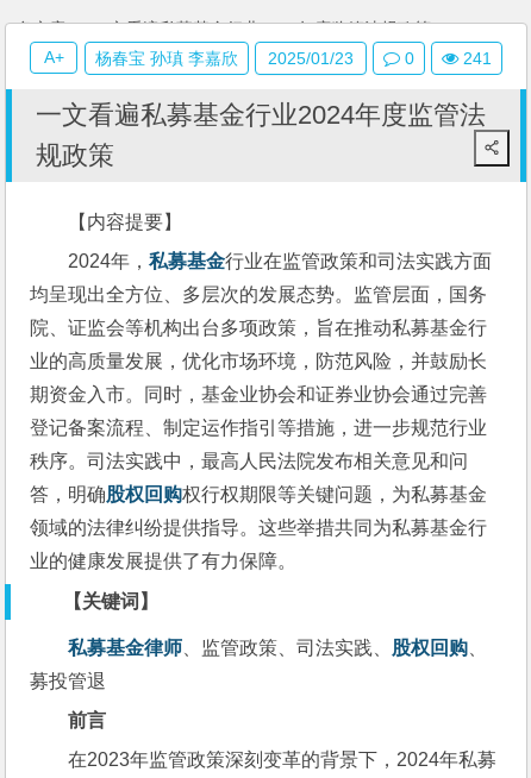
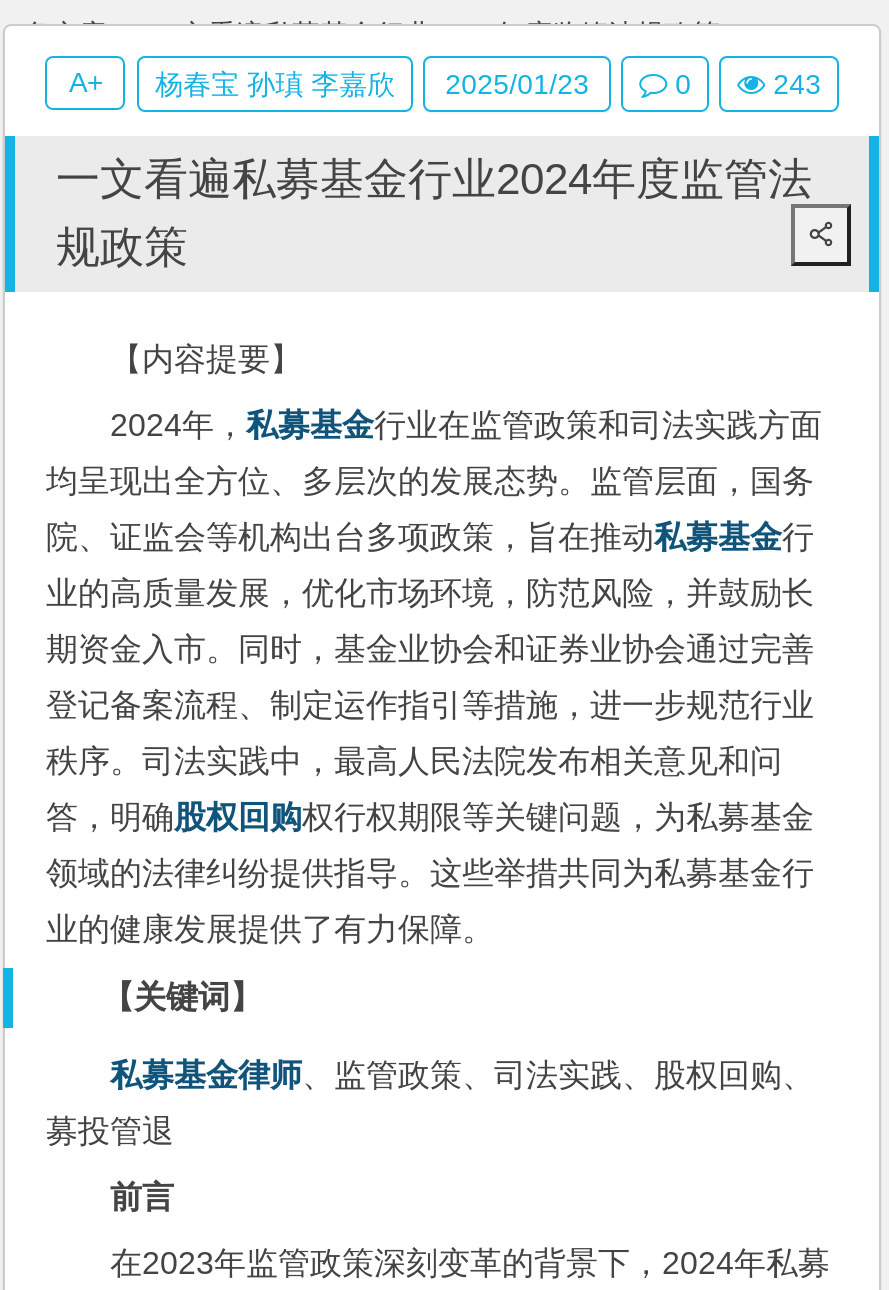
- 241
+ 243
